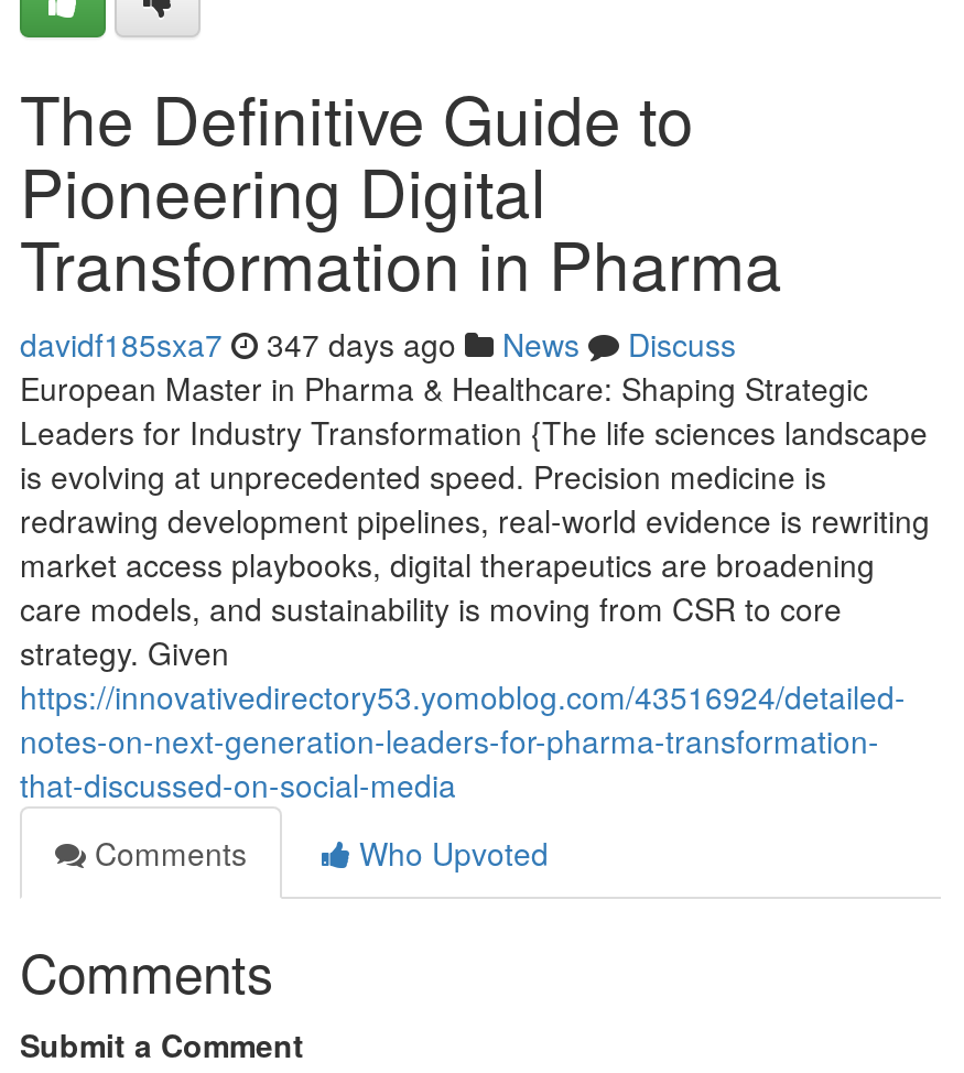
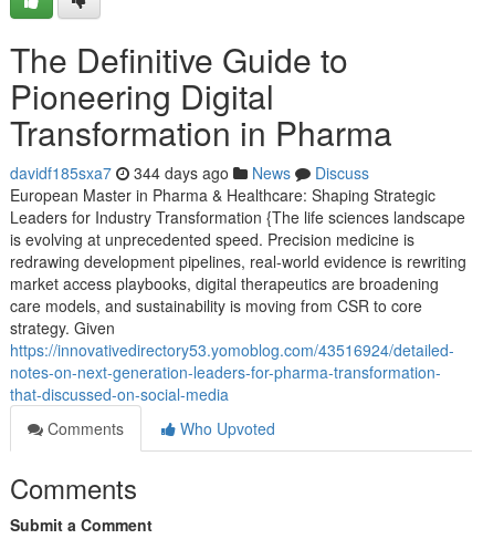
- davidf185sxa7 347 days ago News Discuss
+ davidf185sxa7 344 days ago News Discuss
